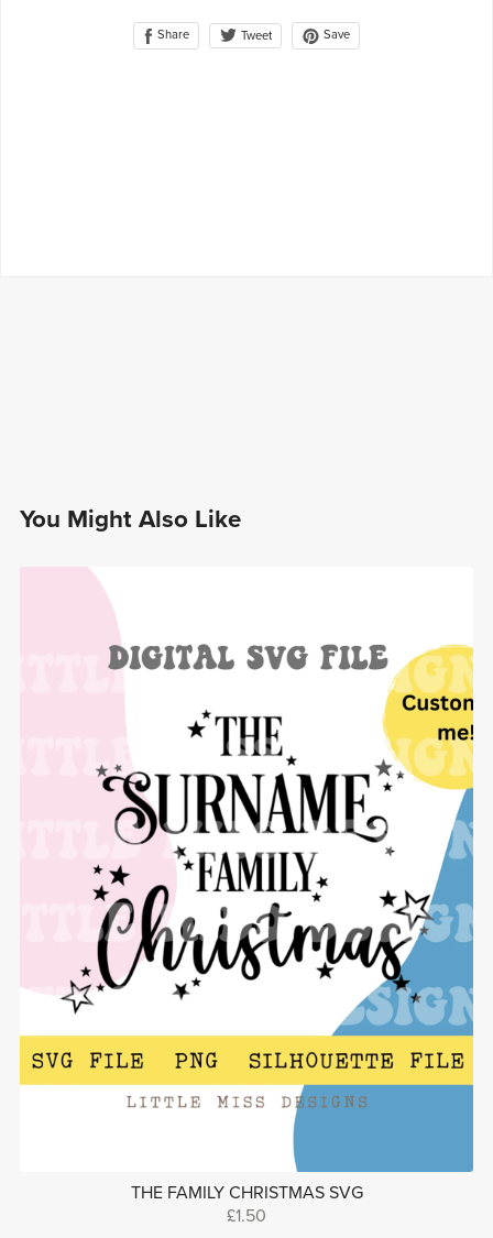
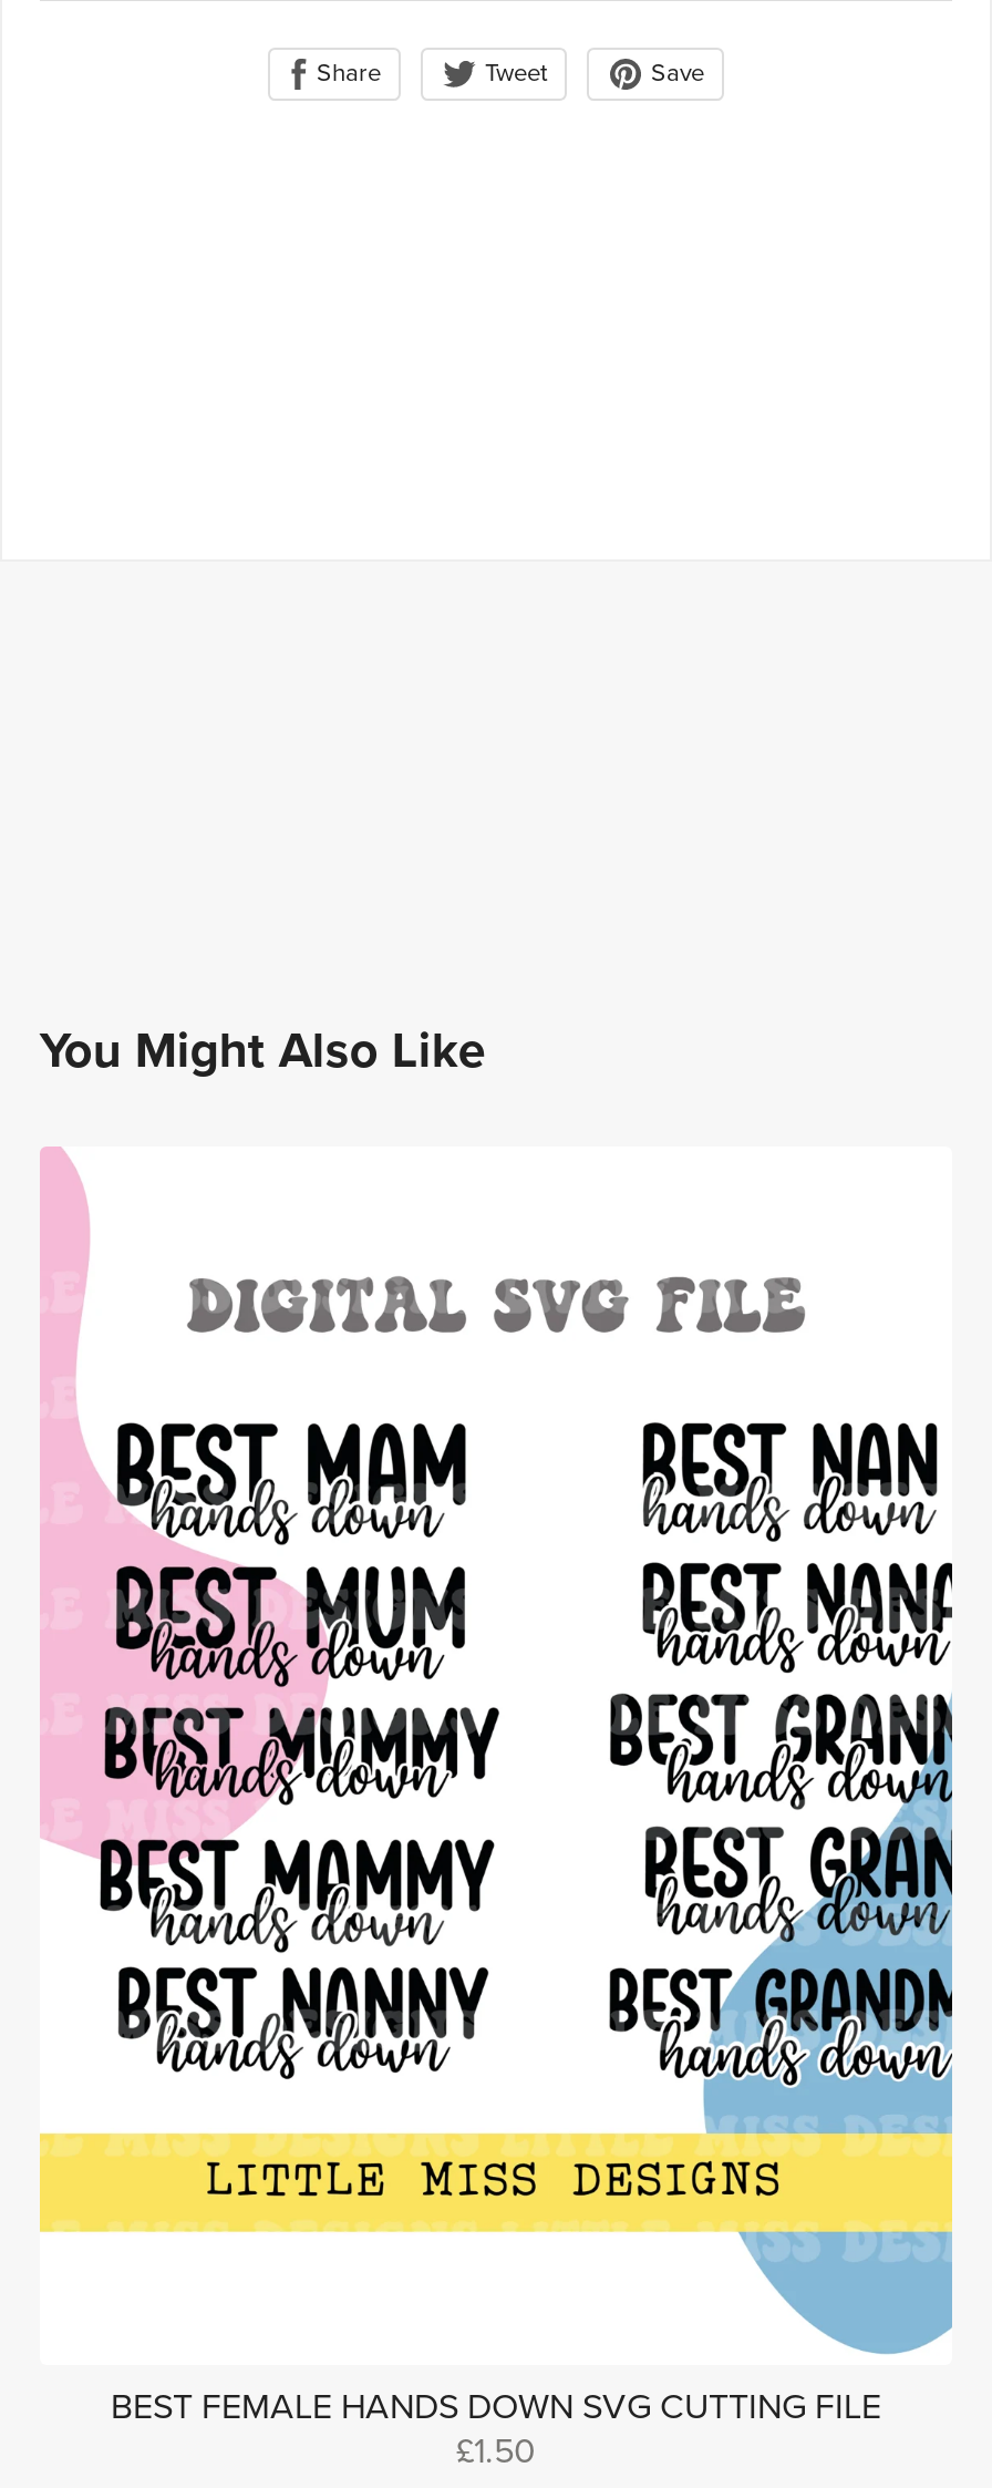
- [image]
- THE FAMILY CHRISTMAS SVG
+ [image]
+ BEST FEMALE HANDS DOWN SVG CUTTING FILE
